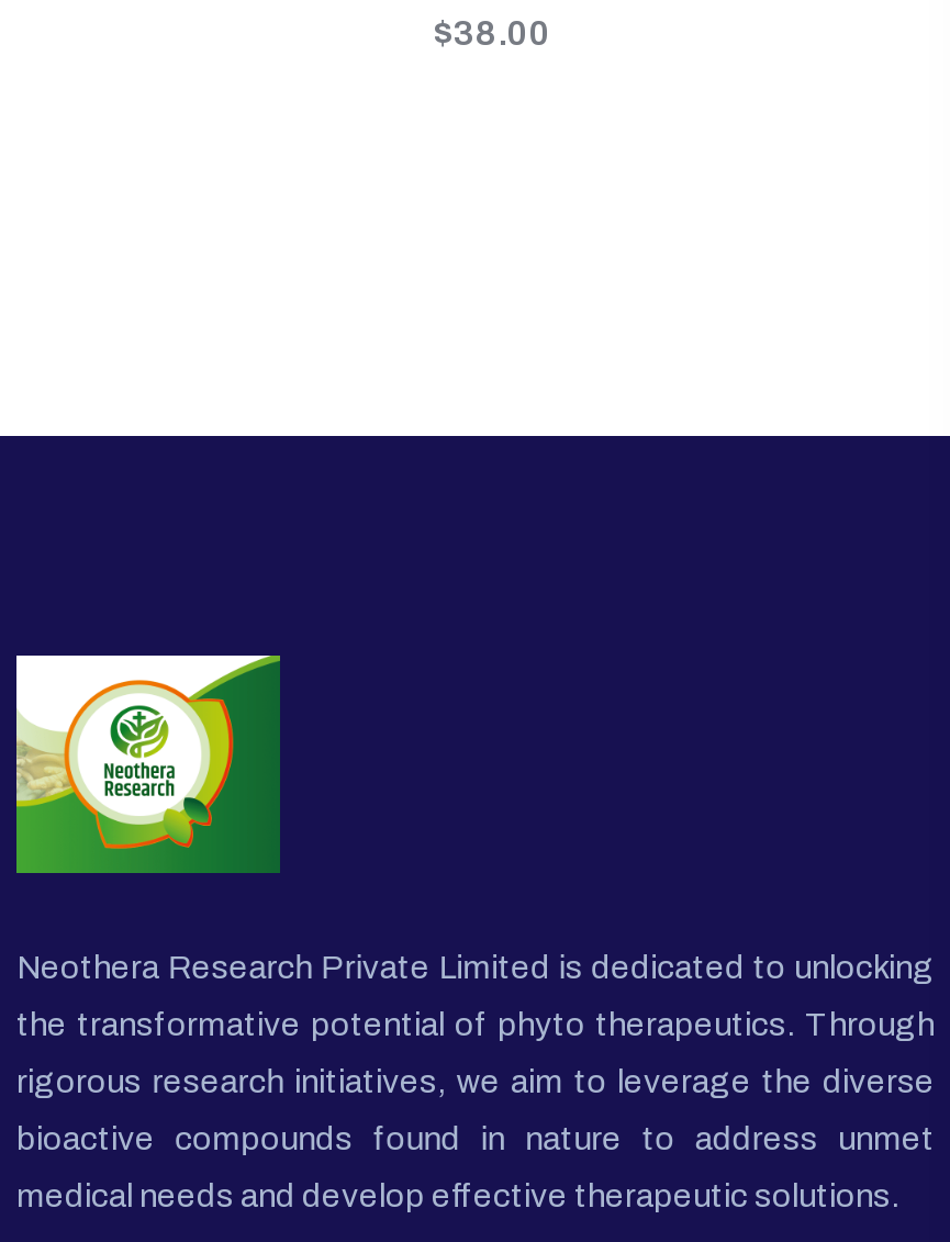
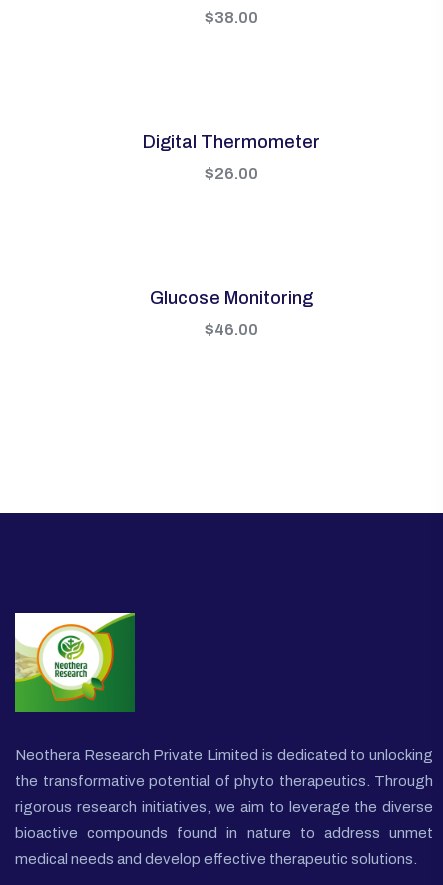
+ Digital Thermometer
+ $26.00

+ Glucose Monitoring
+ $46.00
